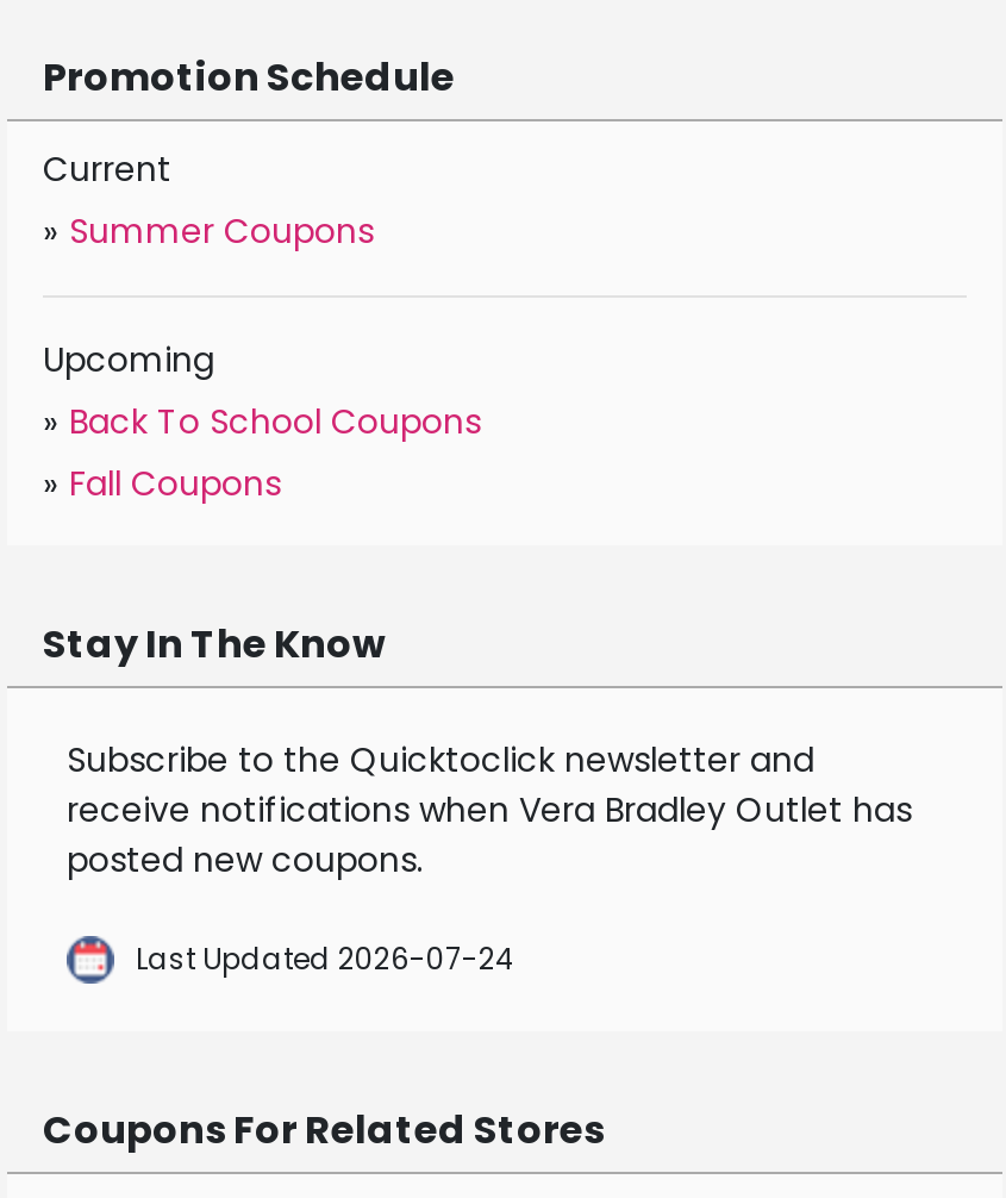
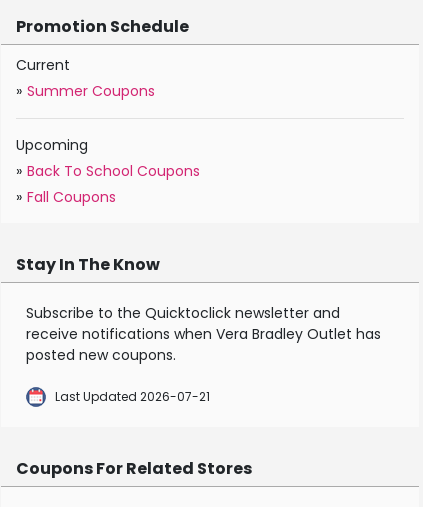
- Last Updated 2026-07-24
+ Last Updated 2026-07-21
